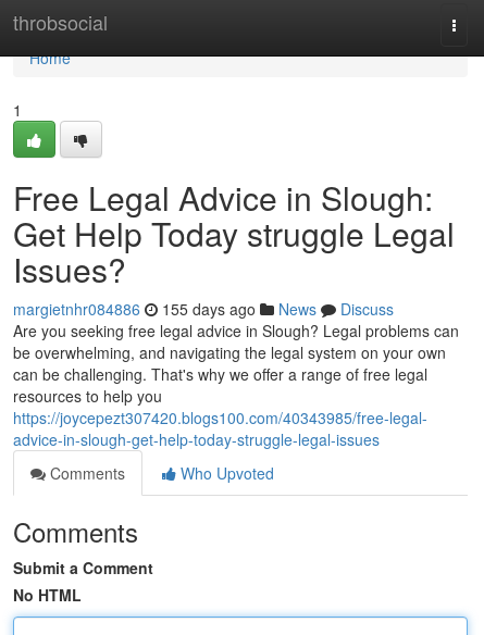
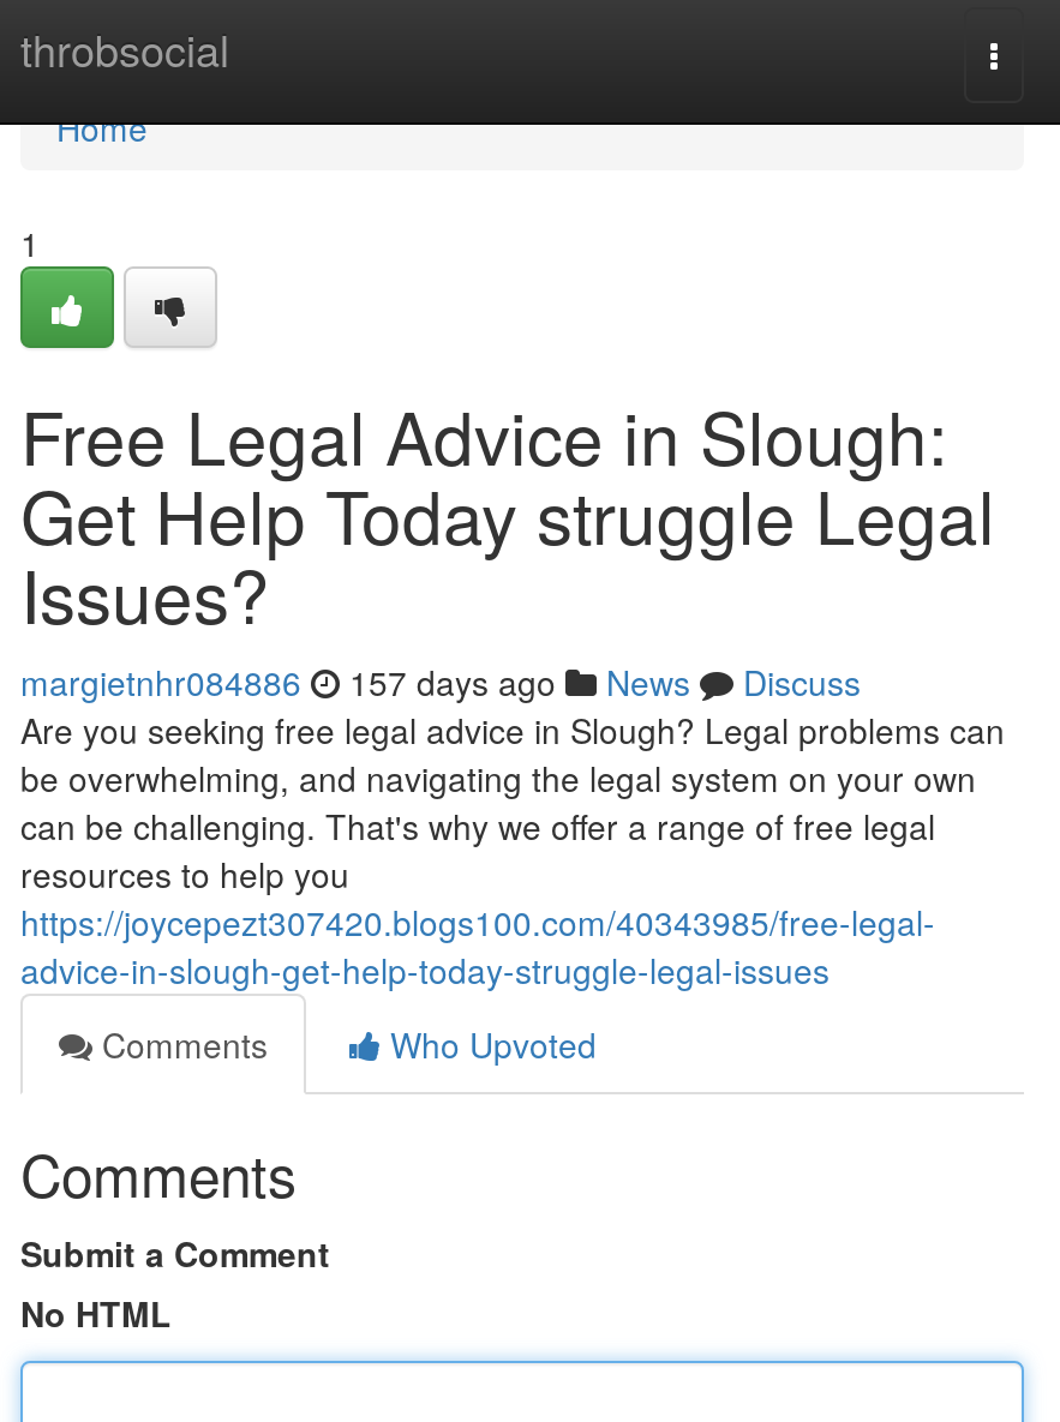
- margietnhr084886 155 days ago News Discuss
+ margietnhr084886 157 days ago News Discuss
